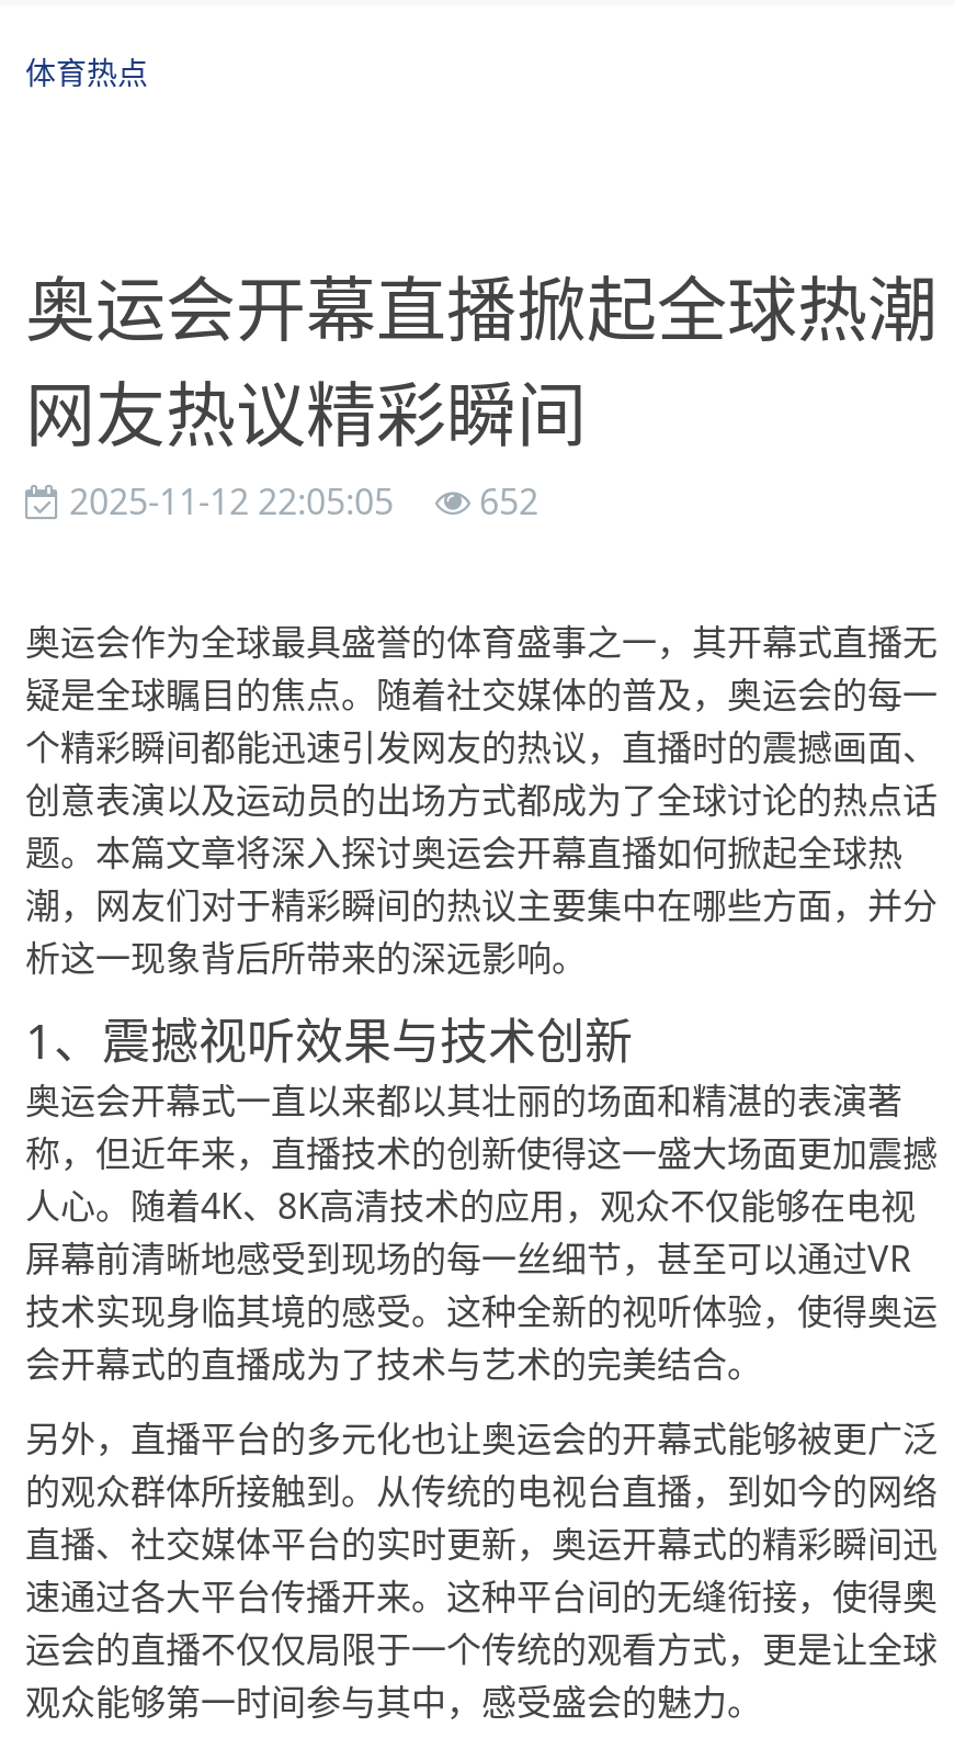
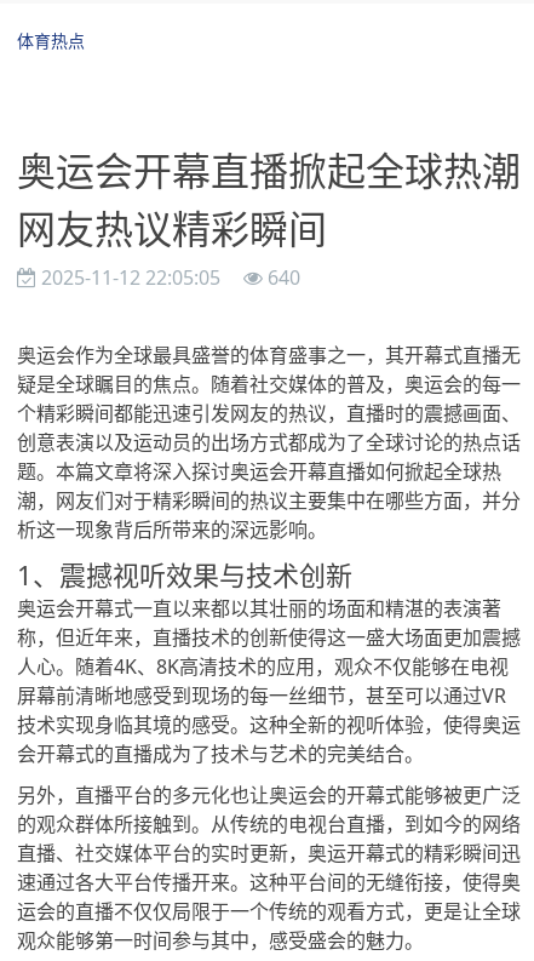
- 2025-11-12 22:05:05 652
+ 2025-11-12 22:05:05 640
